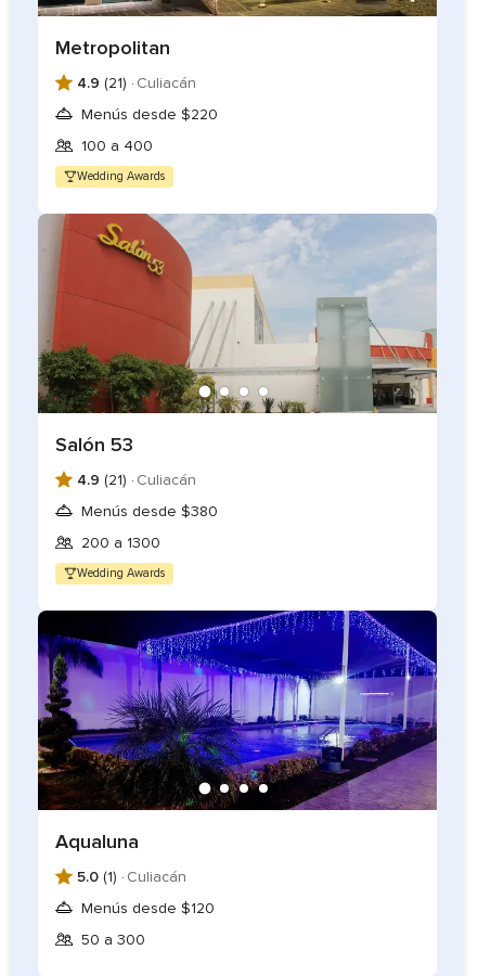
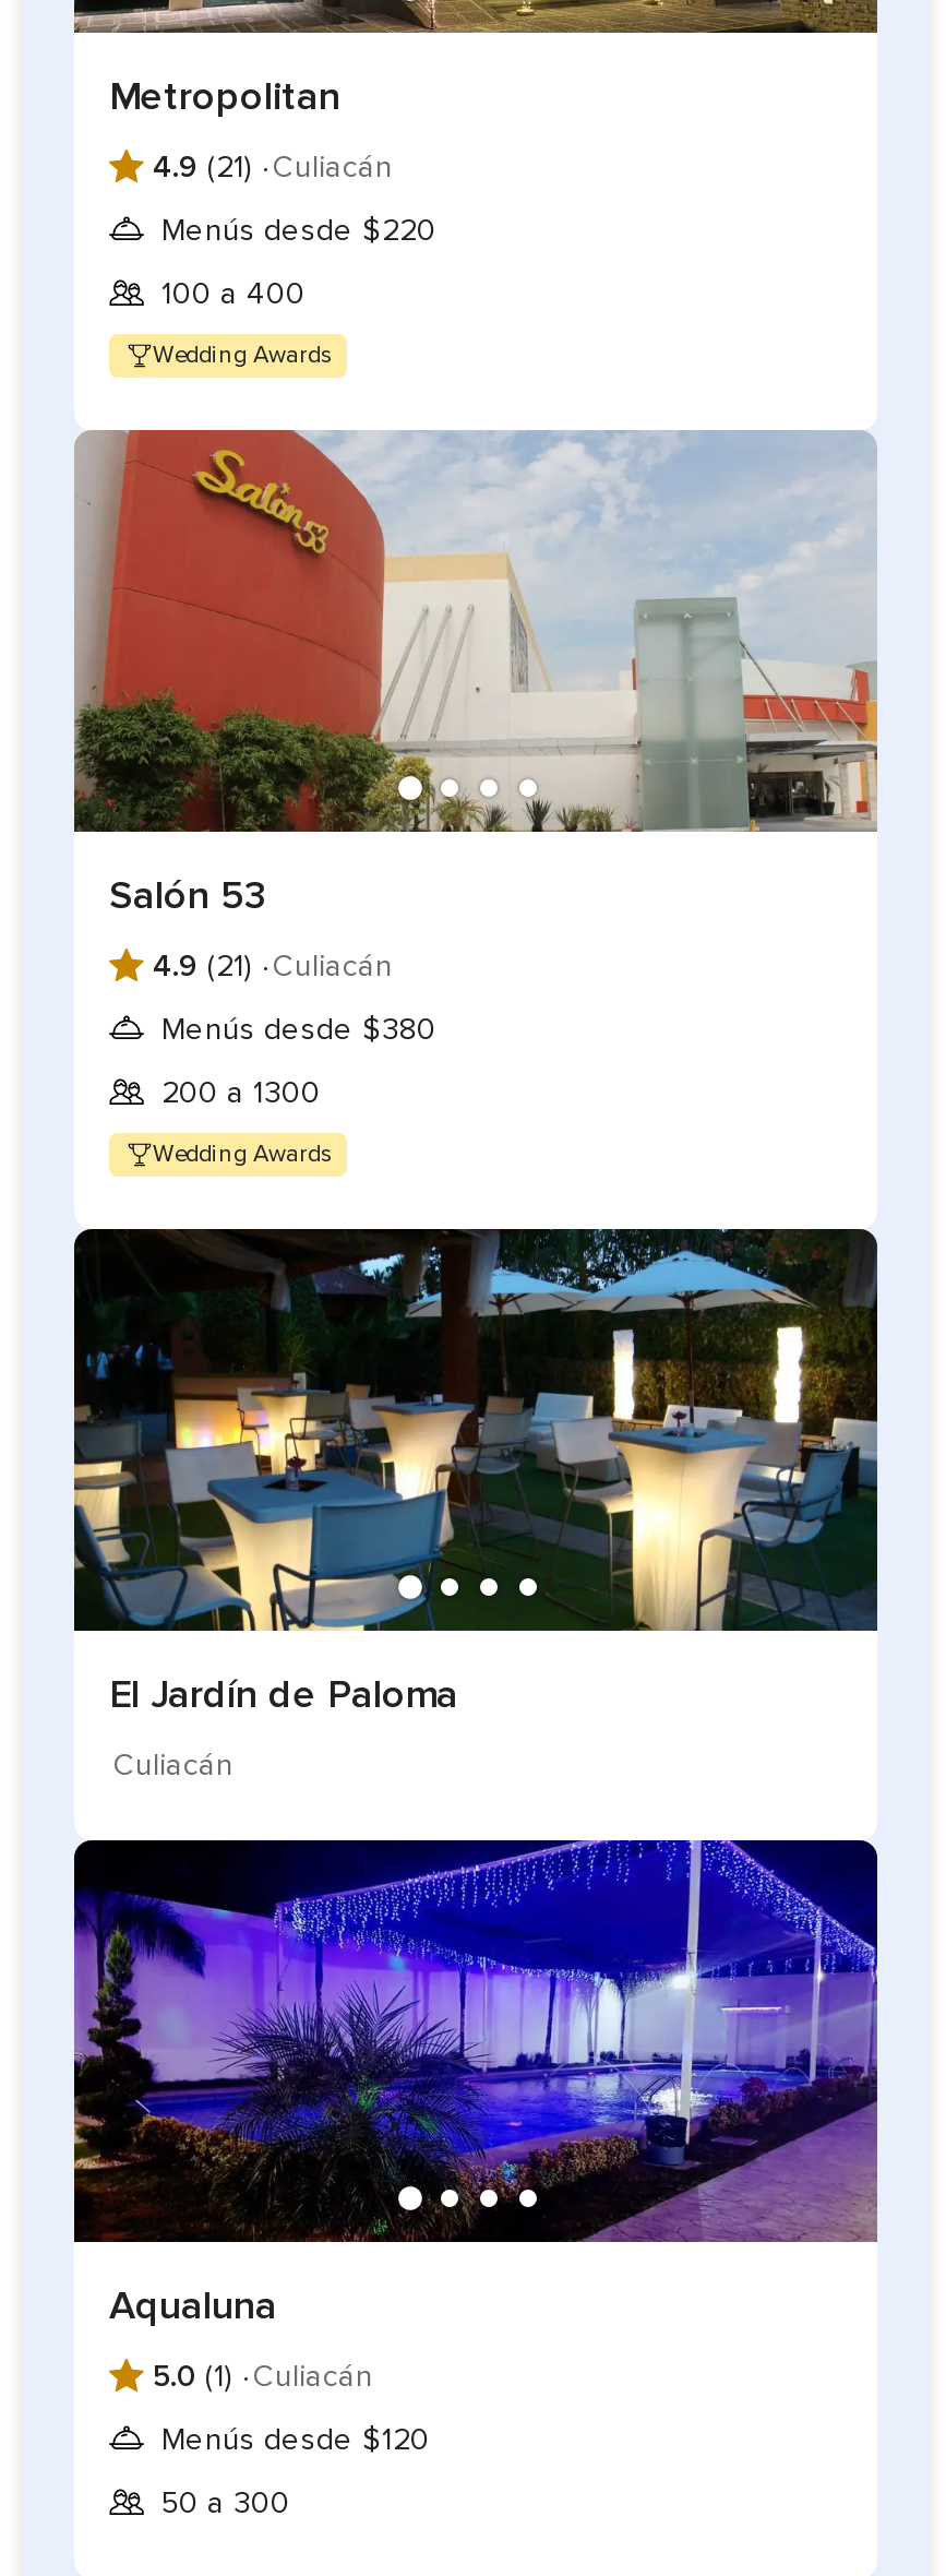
+ [image]
+ El Jardín de Paloma
+ Culiacán
